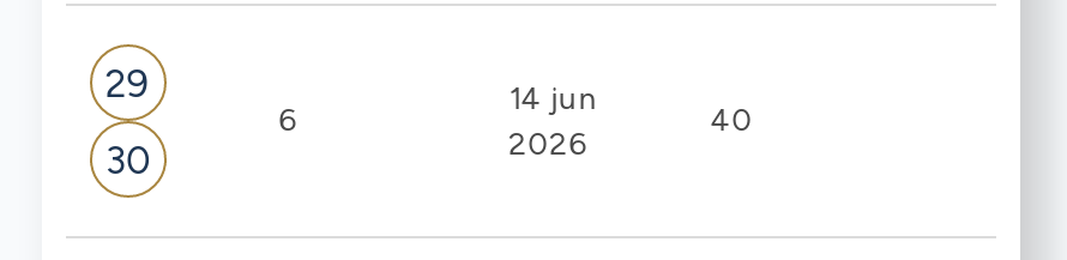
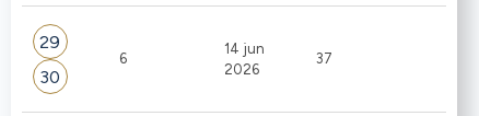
- 40
+ 37
